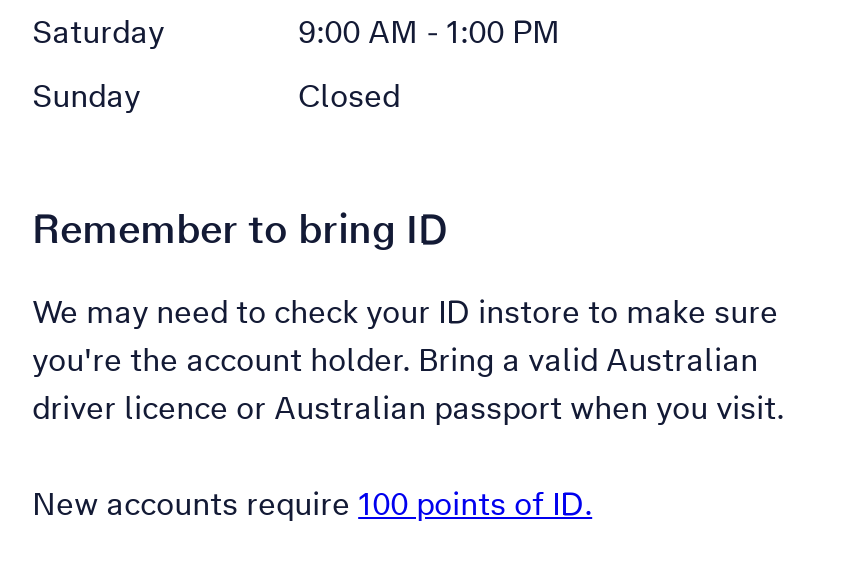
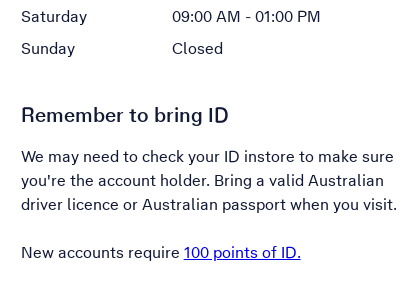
- 9:00 AM - 1:00 PM
+ 09:00 AM - 01:00 PM
